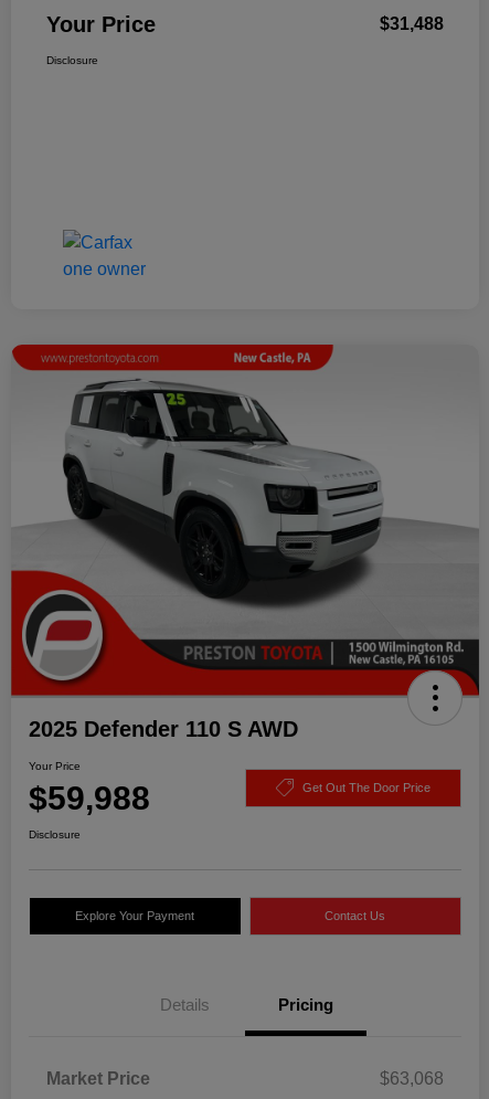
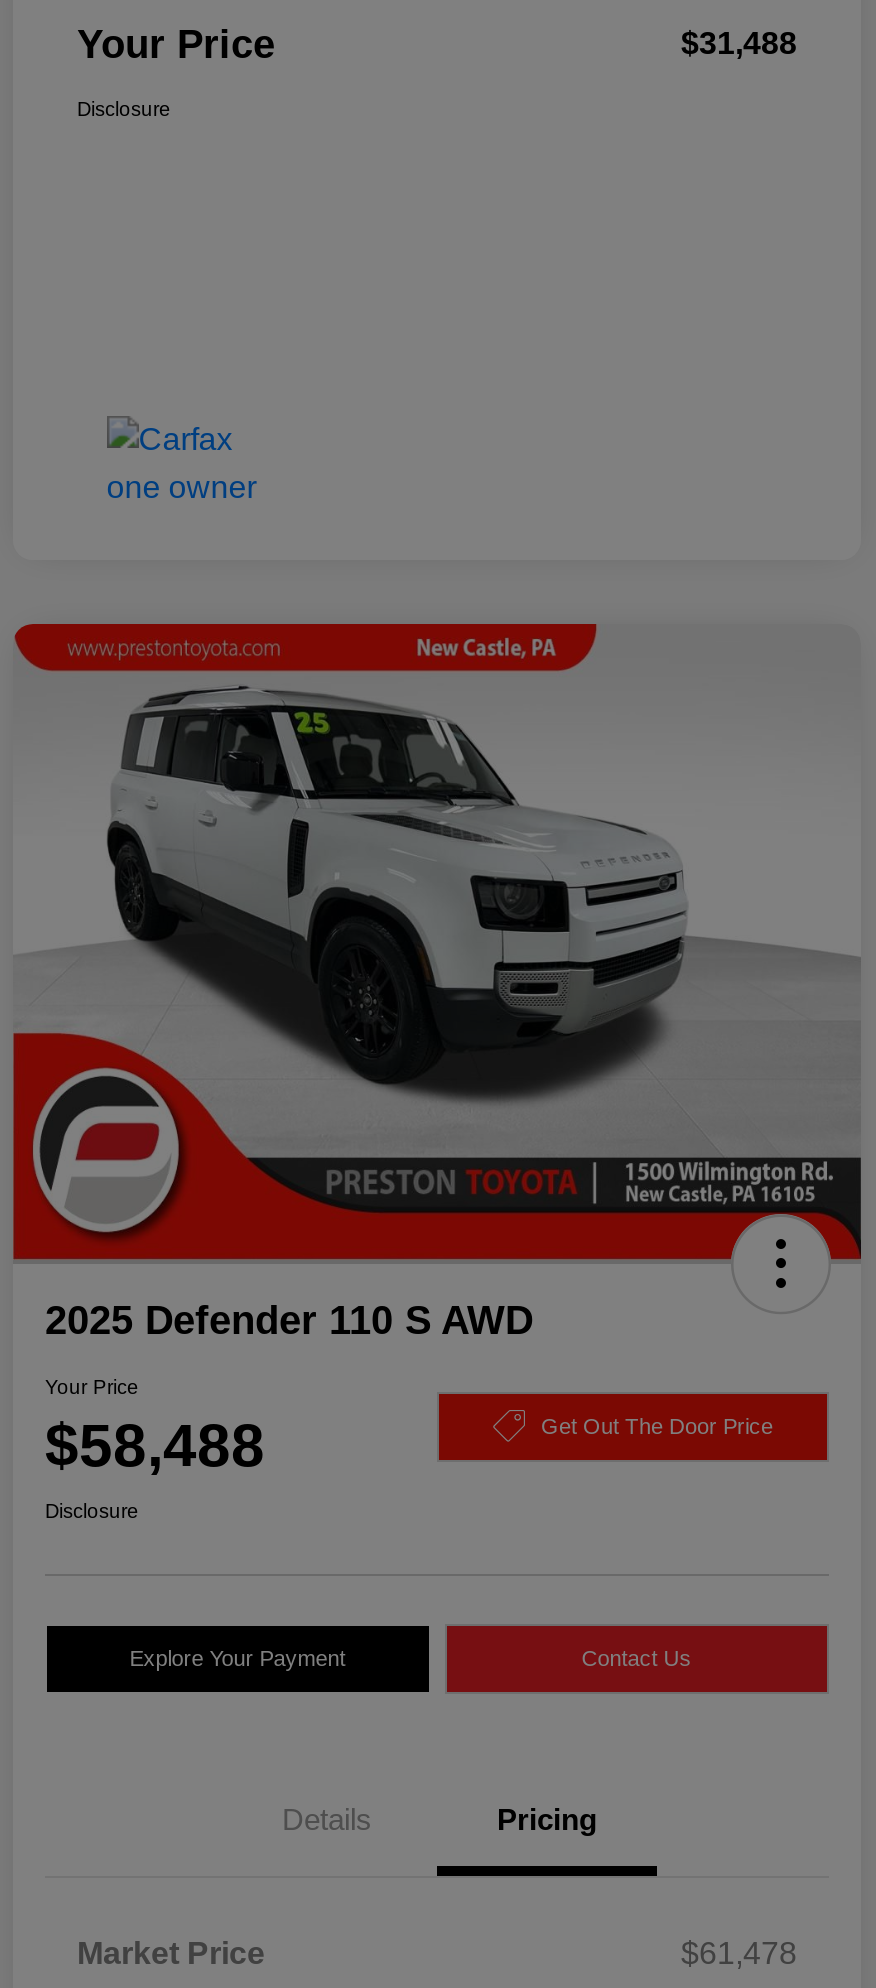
- $59,988
+ $58,488

- $63,068
+ $61,478
